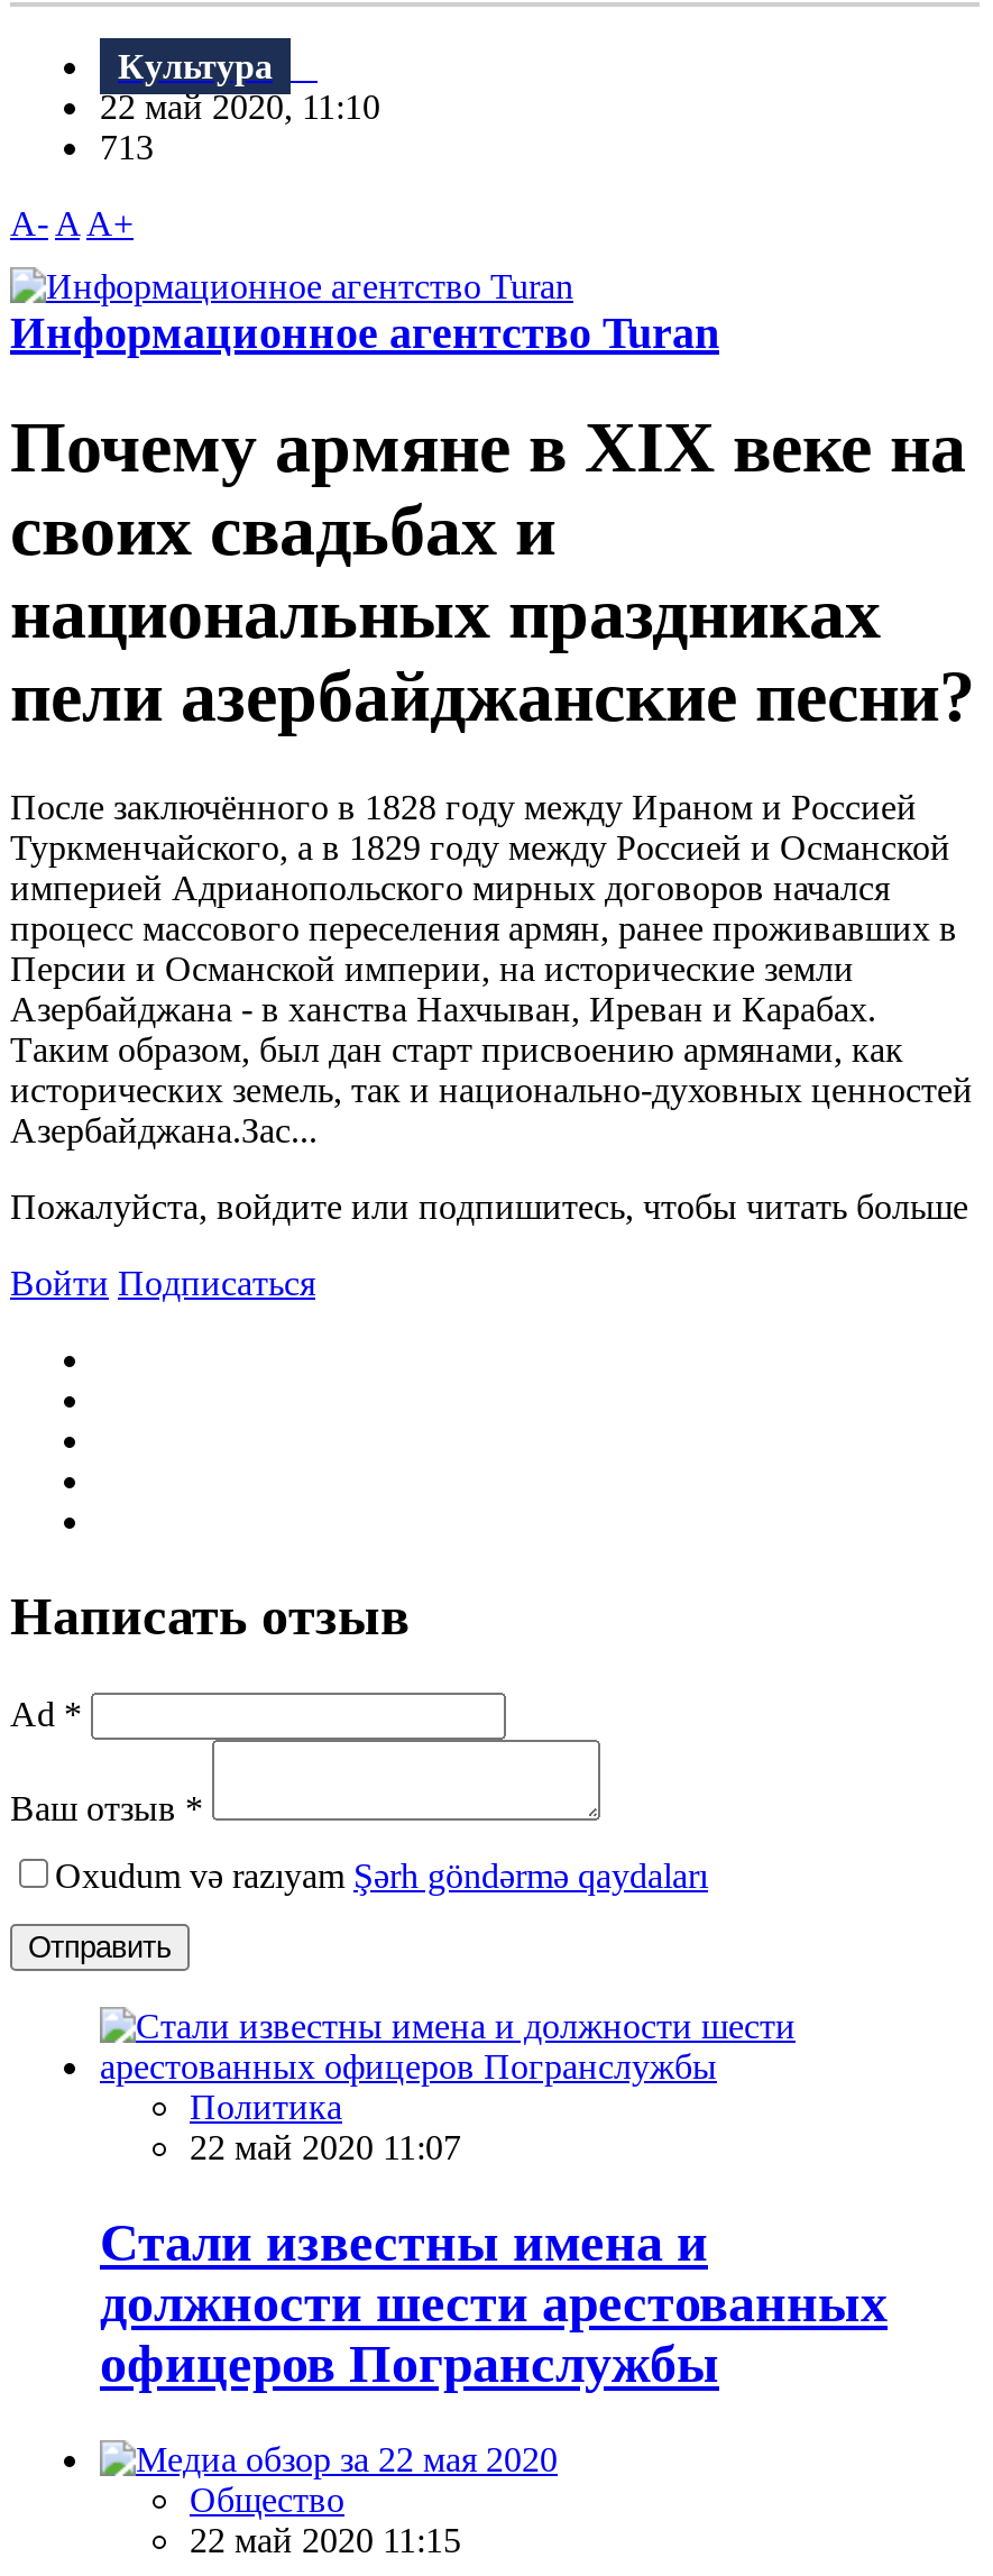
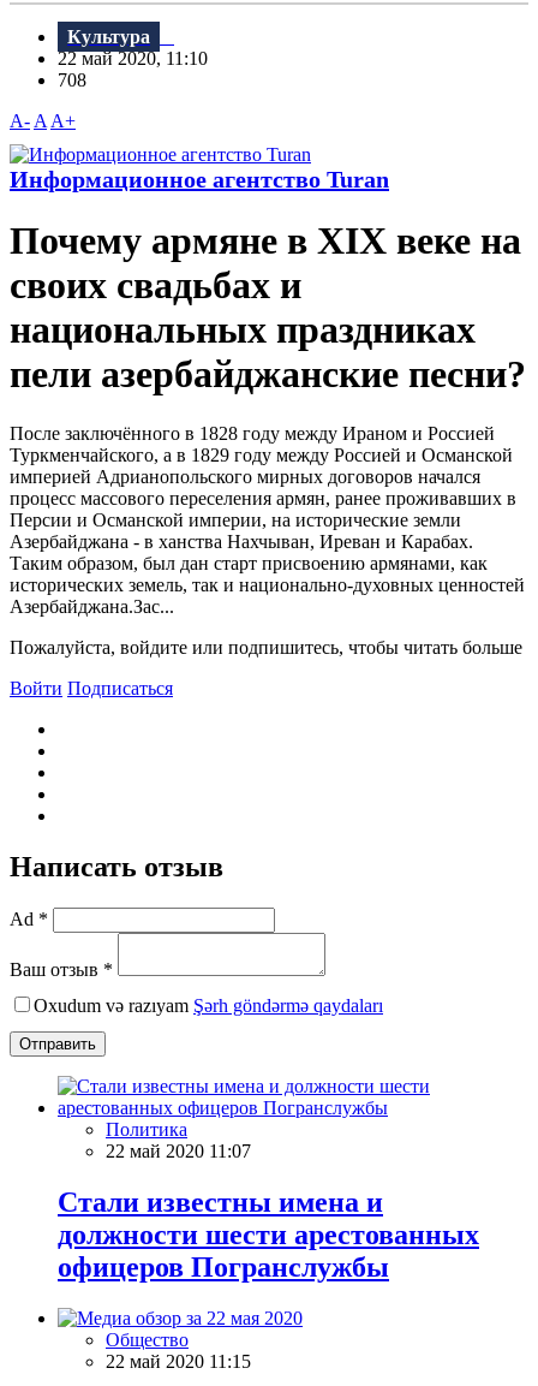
- 713
+ 708
